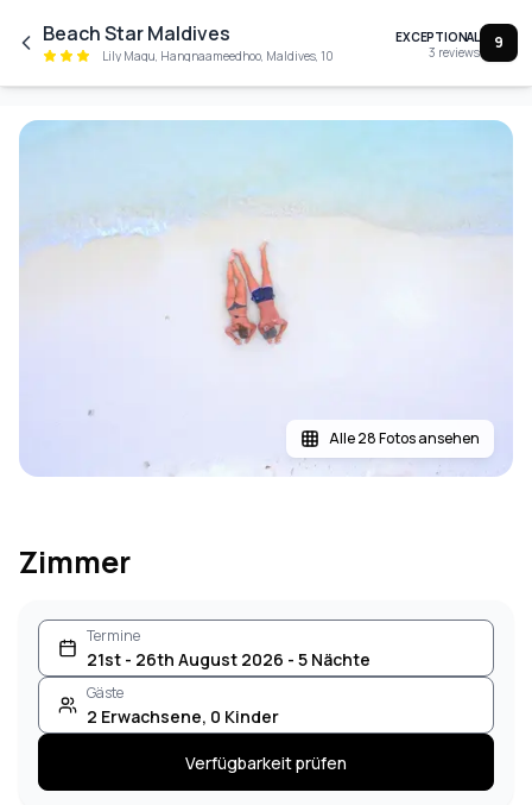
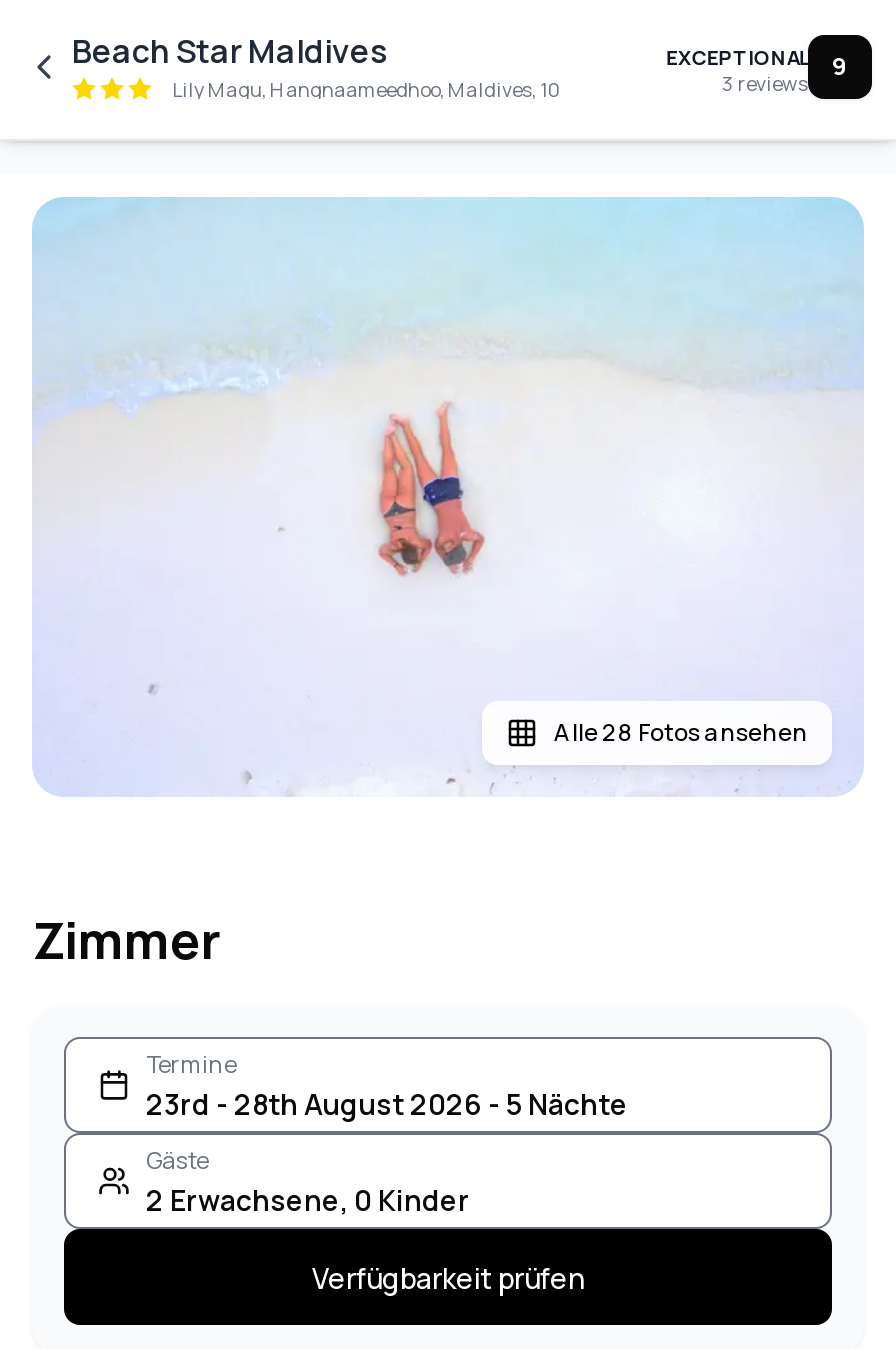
- 21st - 26th August 2026 - 5 Nächte
+ 23rd - 28th August 2026 - 5 Nächte
